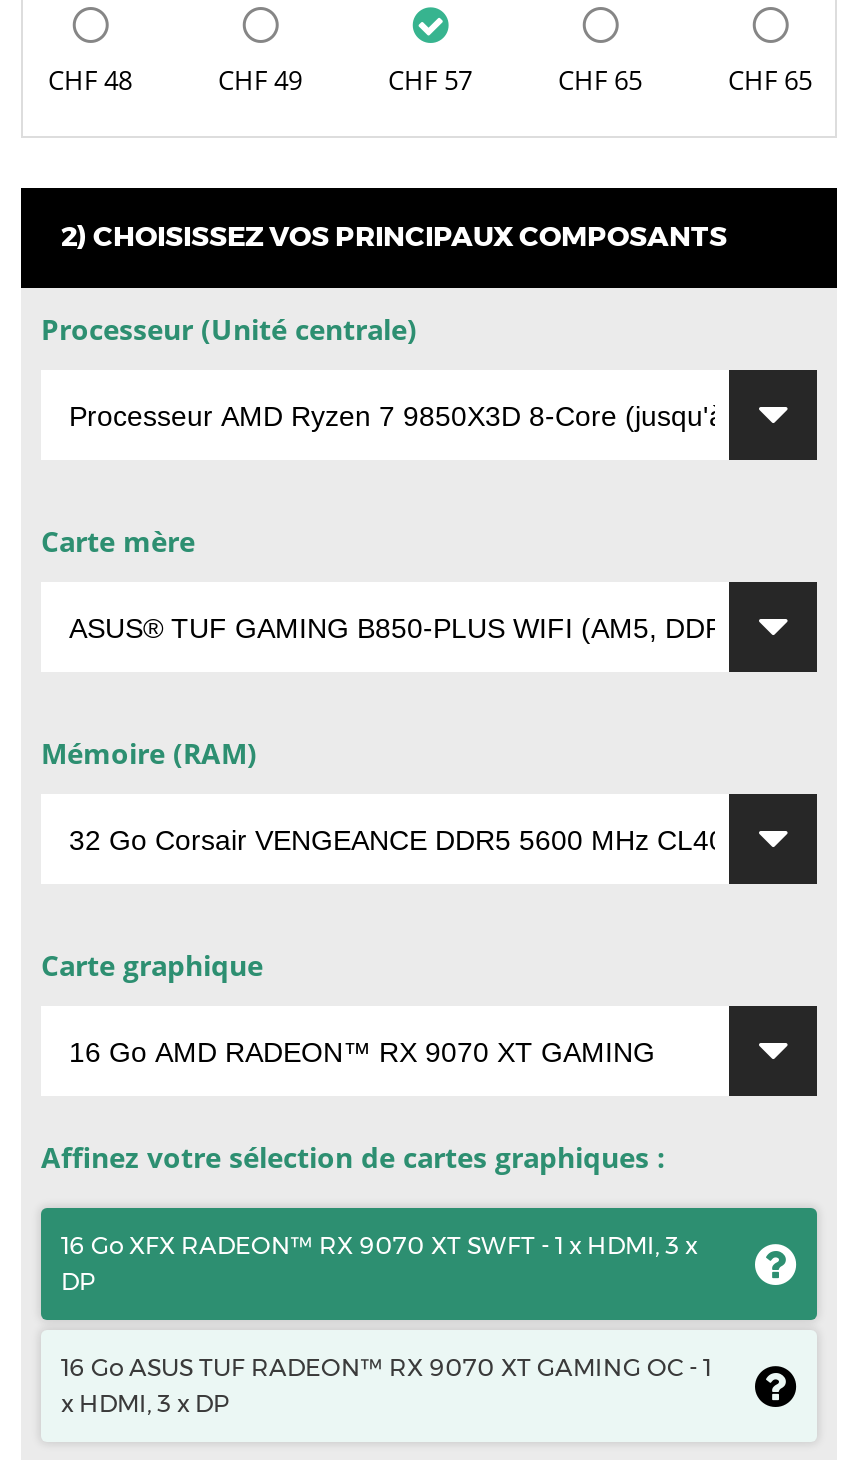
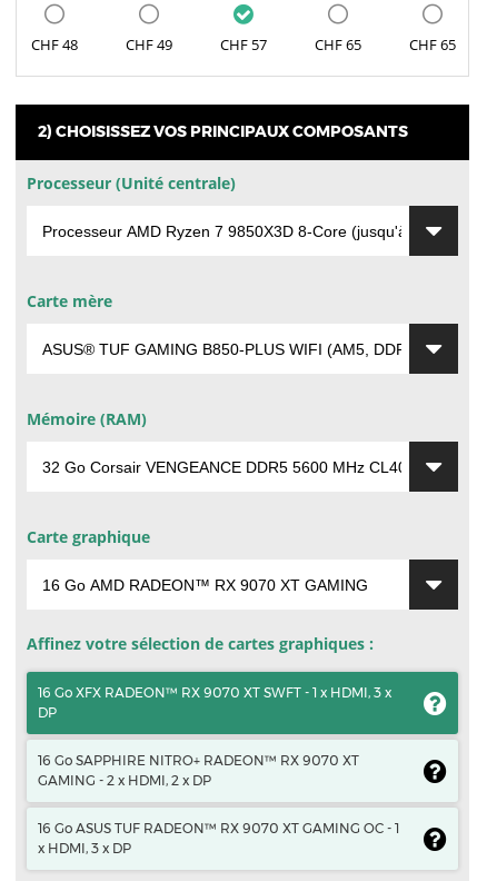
+ 16 Go SAPPHIRE NITRO+ RADEON™ RX 9070 XT
+ GAMING - 2 x HDMI, 2 x DP
